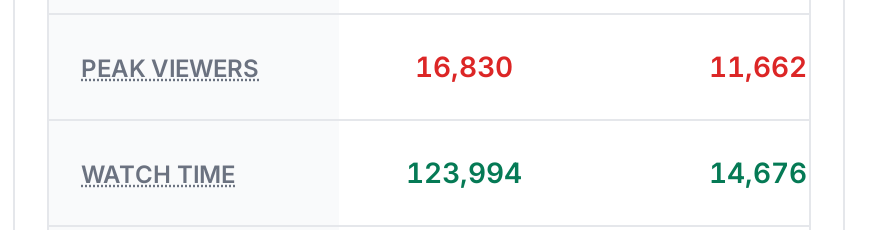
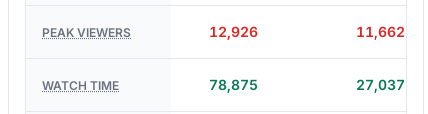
- 16,830
+ 12,926

- 123,994
+ 78,875

- 14,676
+ 27,037
